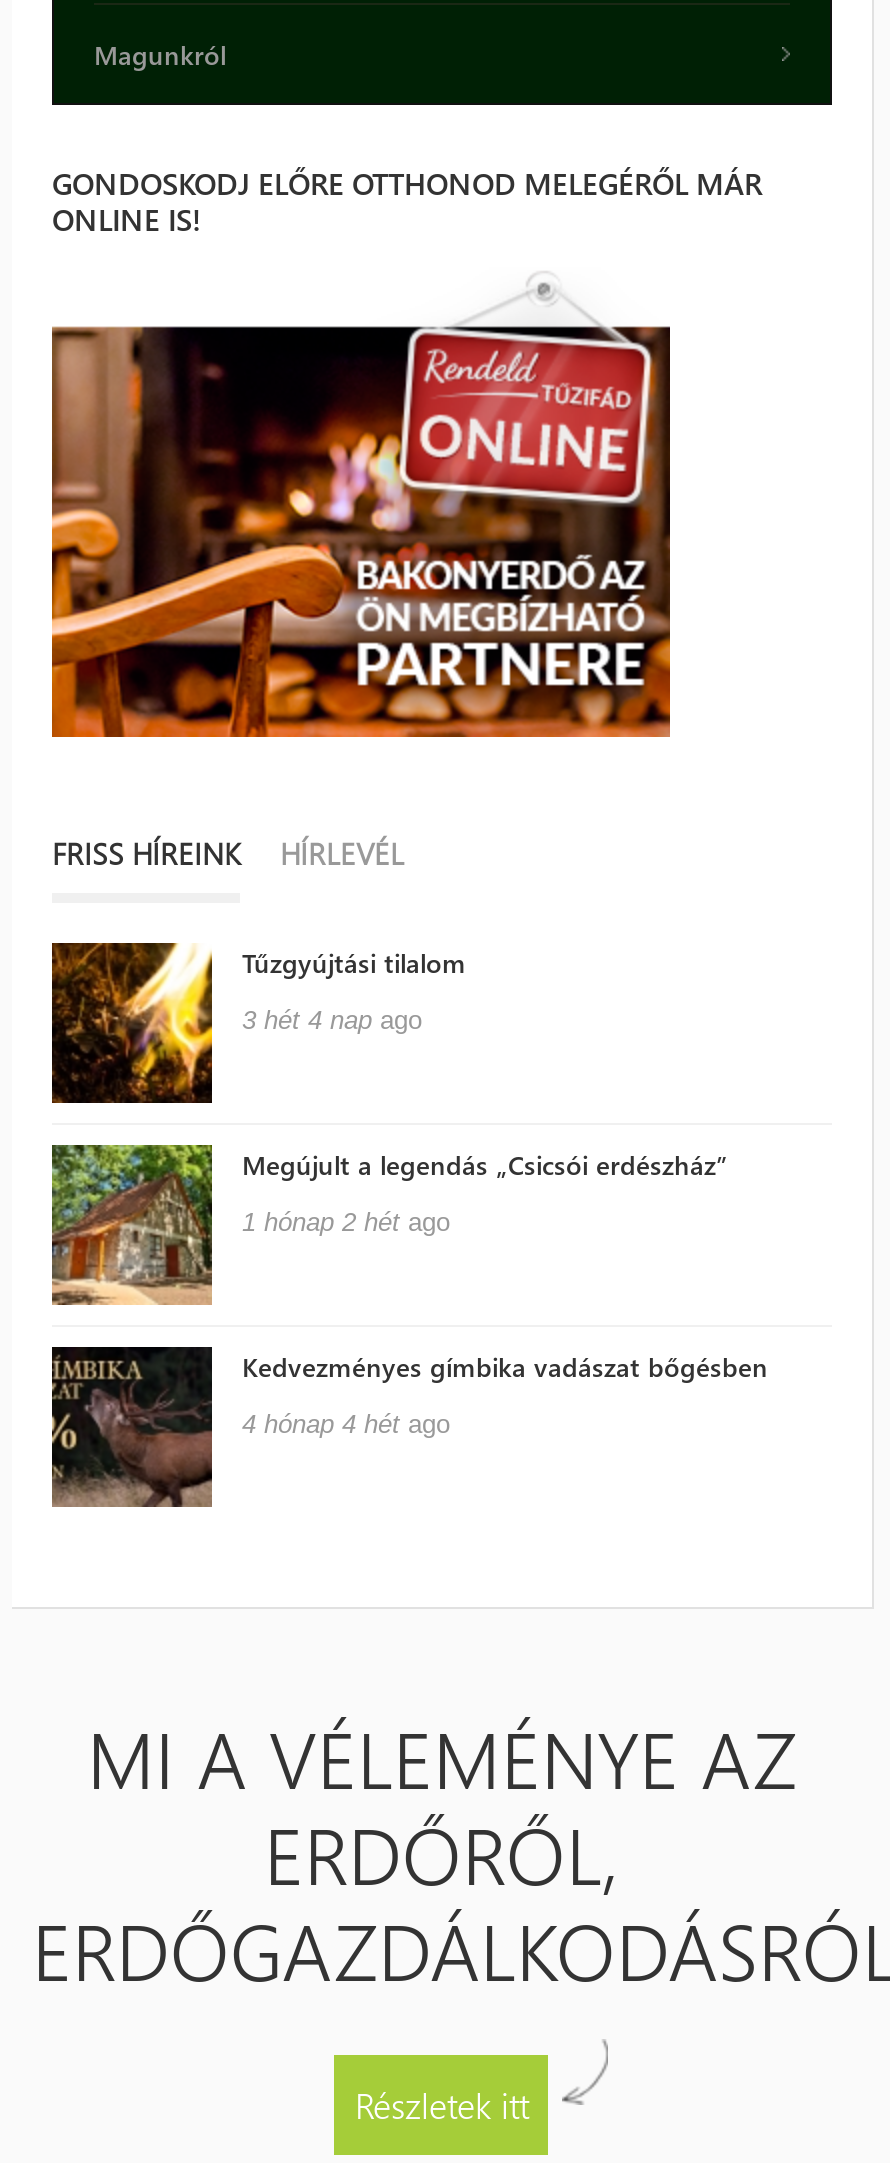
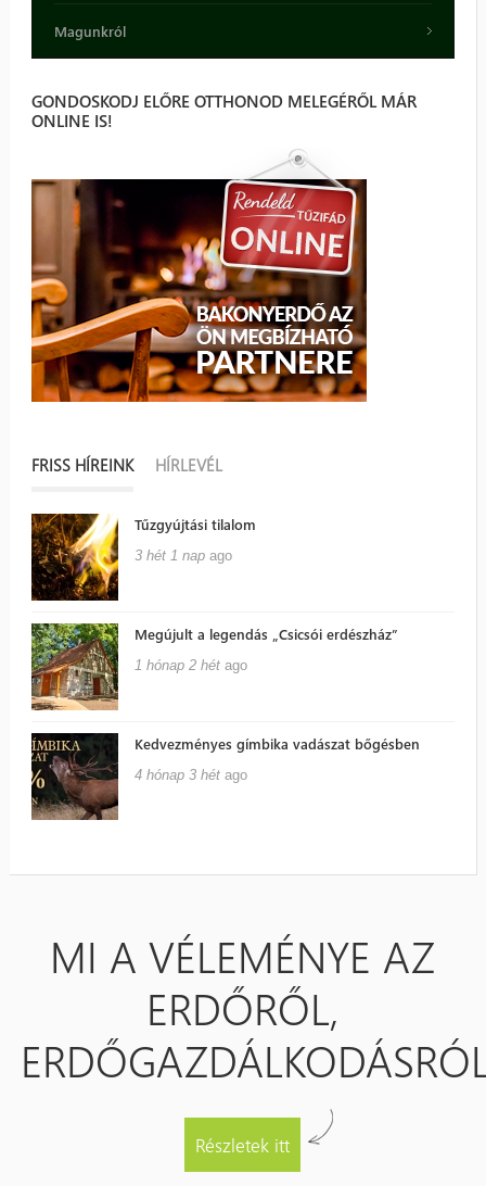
- 3 hét 4 nap ago
+ 3 hét 1 nap ago

- 4 hónap 4 hét ago
+ 4 hónap 3 hét ago
